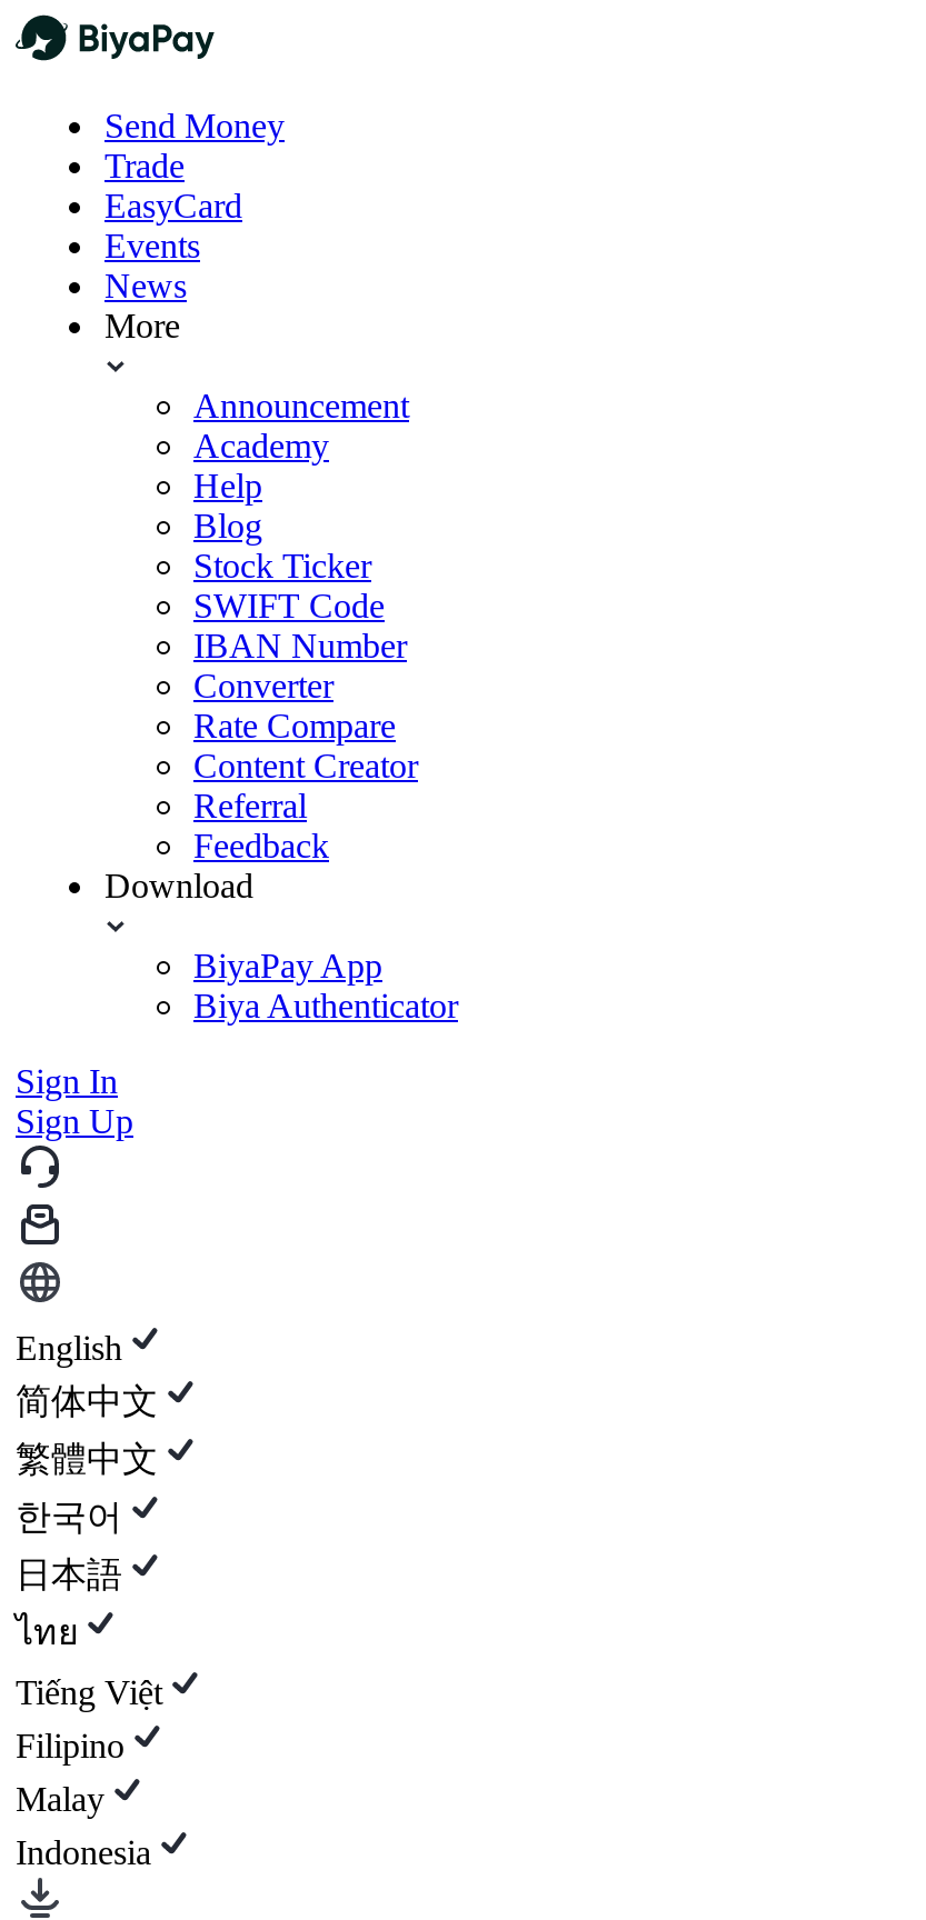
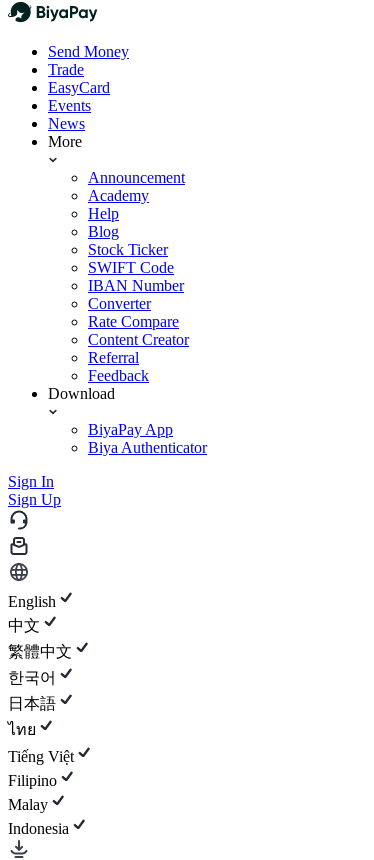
- 简体中文
+ 中文
